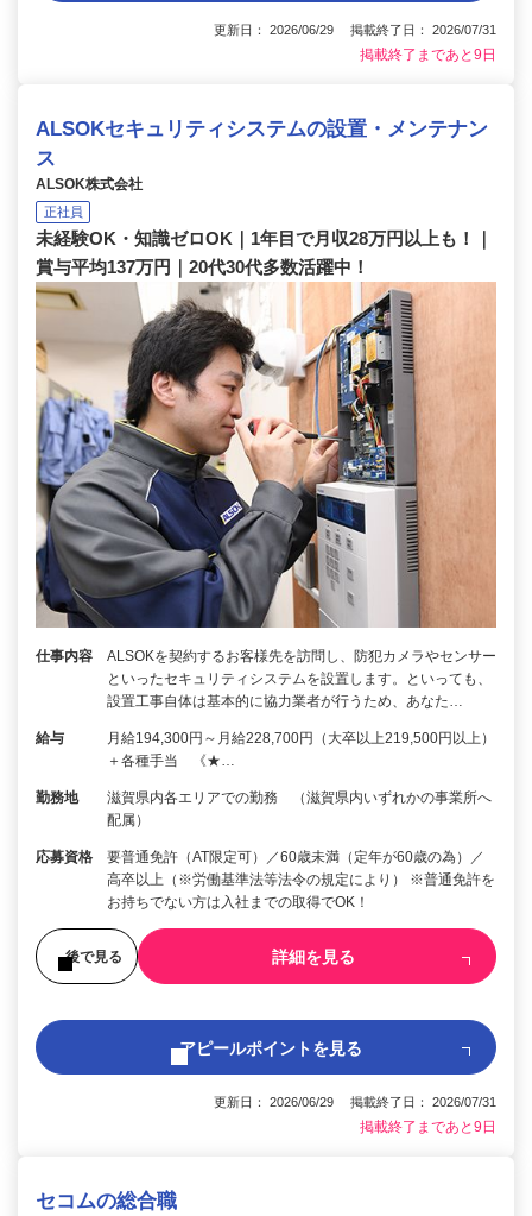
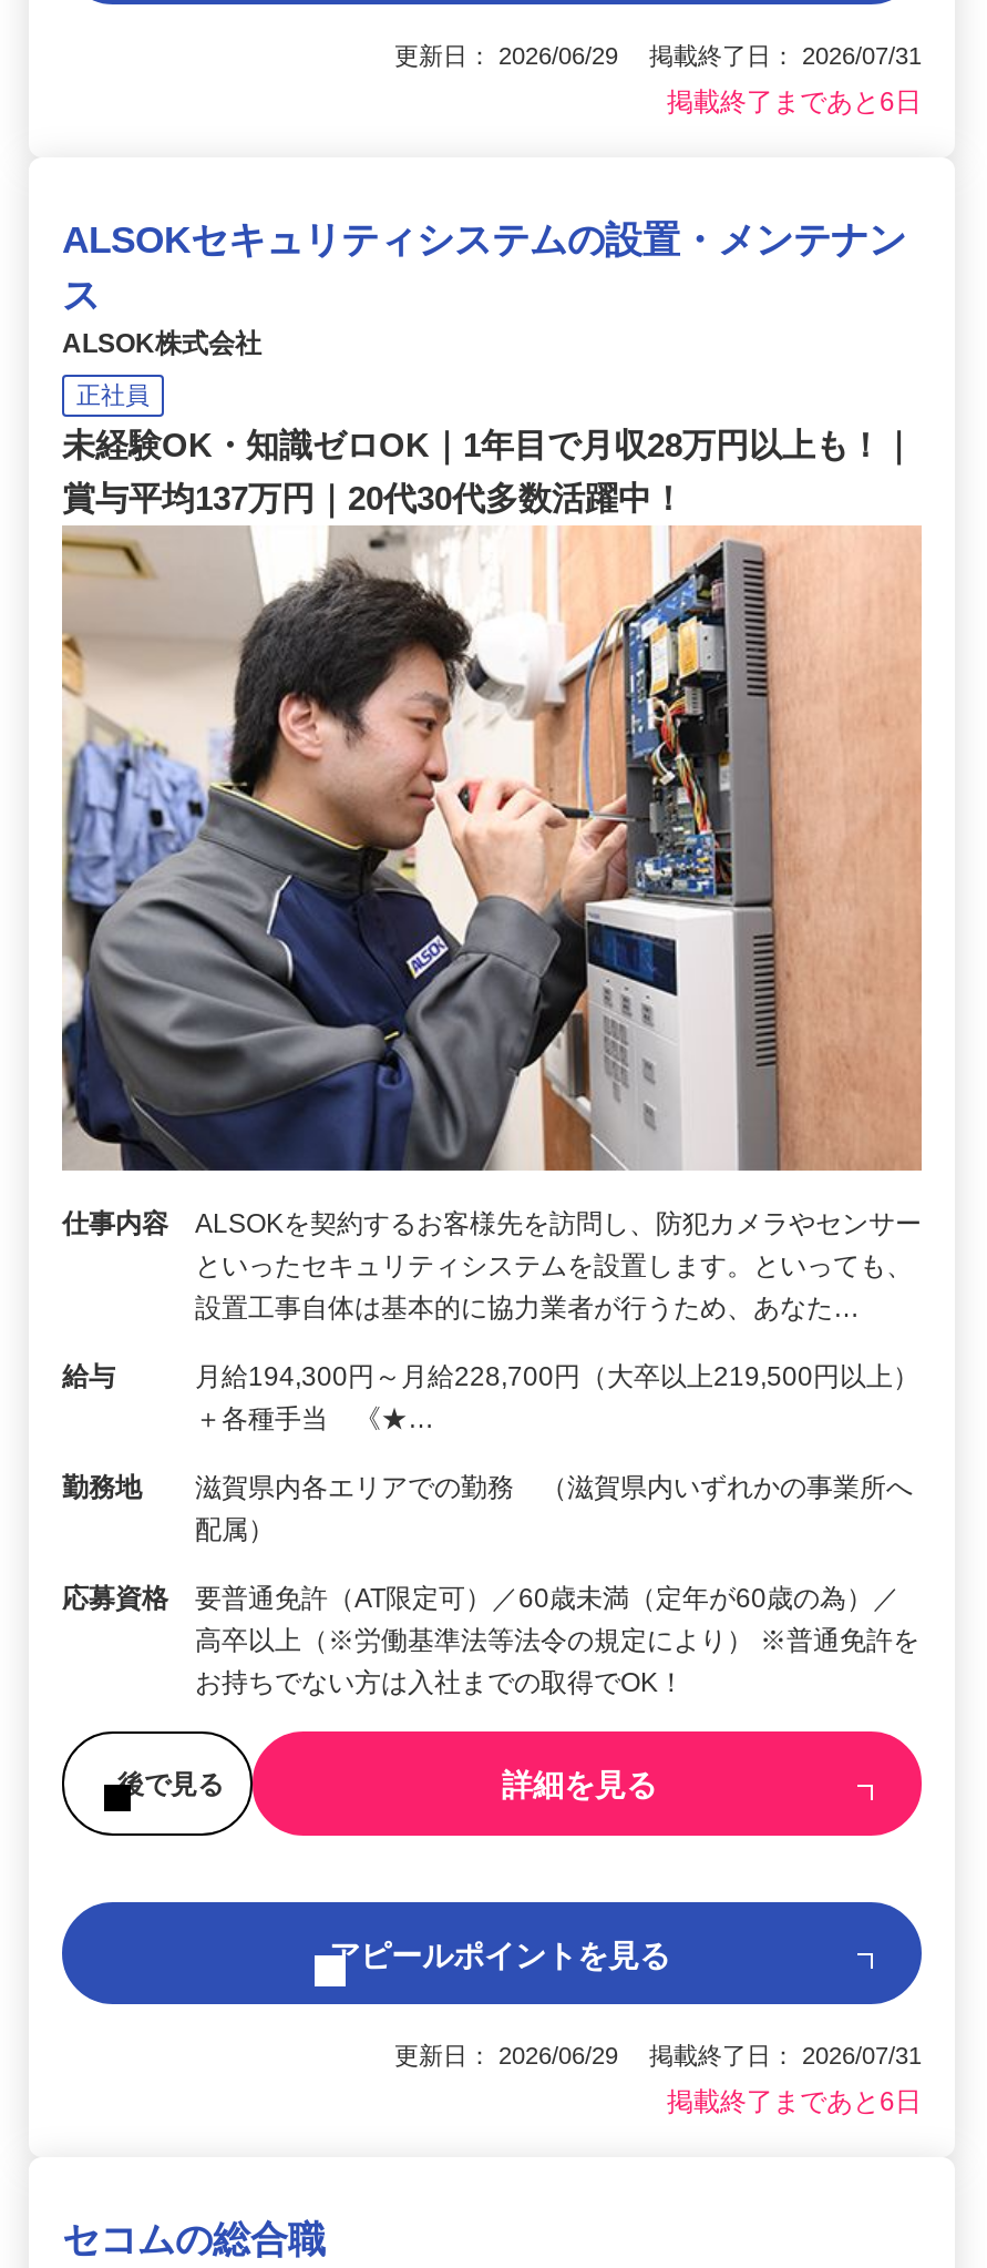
- 掲載終了まであと9日
+ 掲載終了まであと6日

- 掲載終了まであと9日
+ 掲載終了まであと6日
